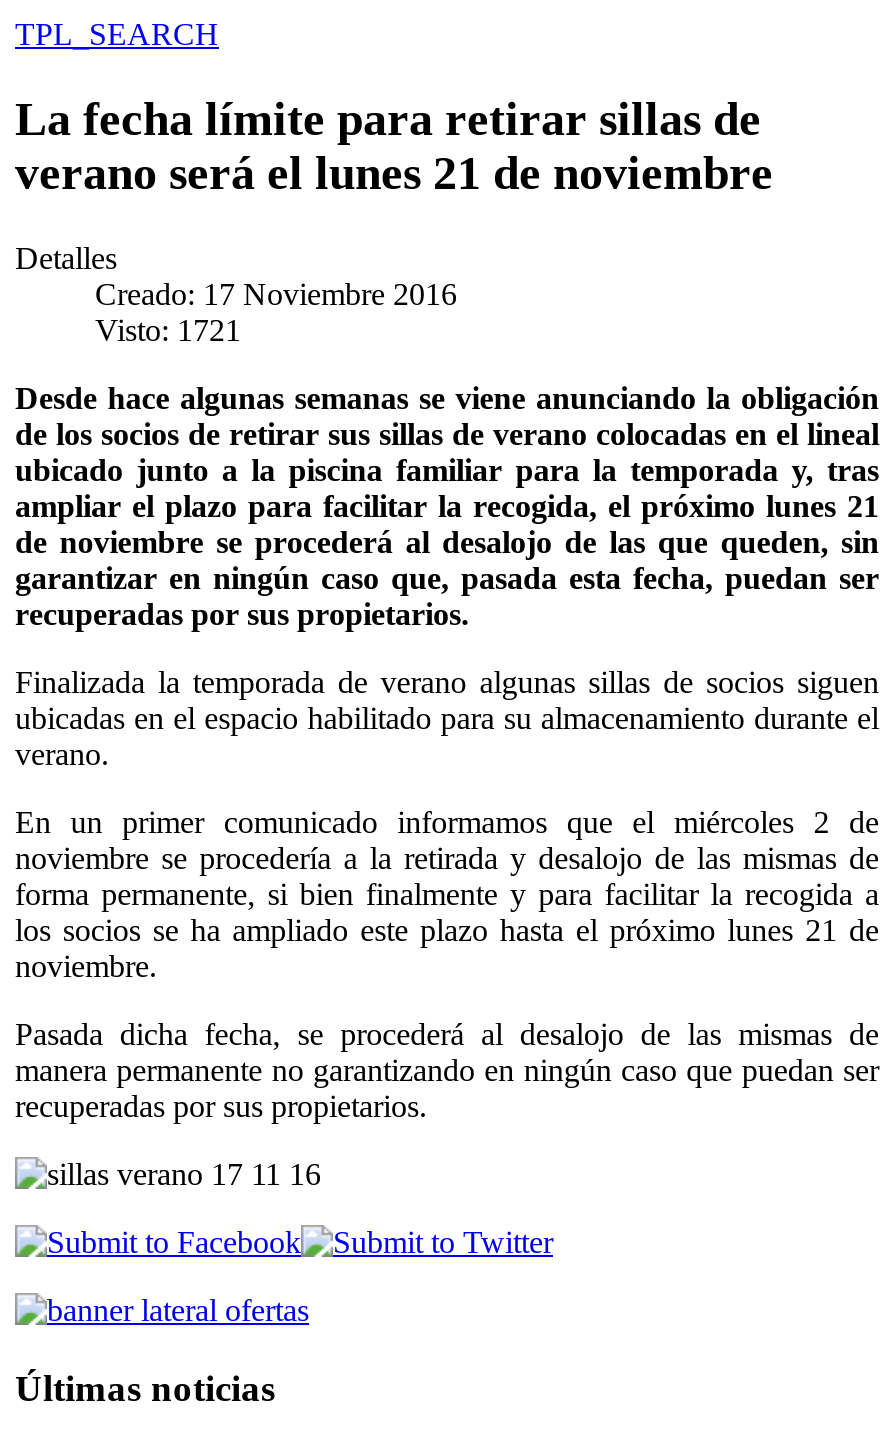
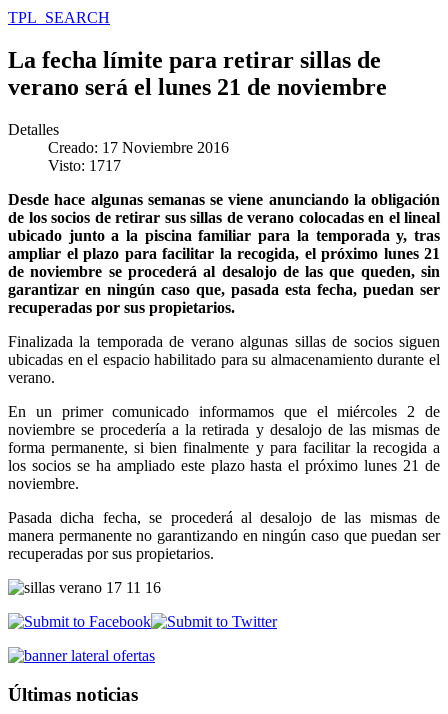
- Visto: 1721
+ Visto: 1717
